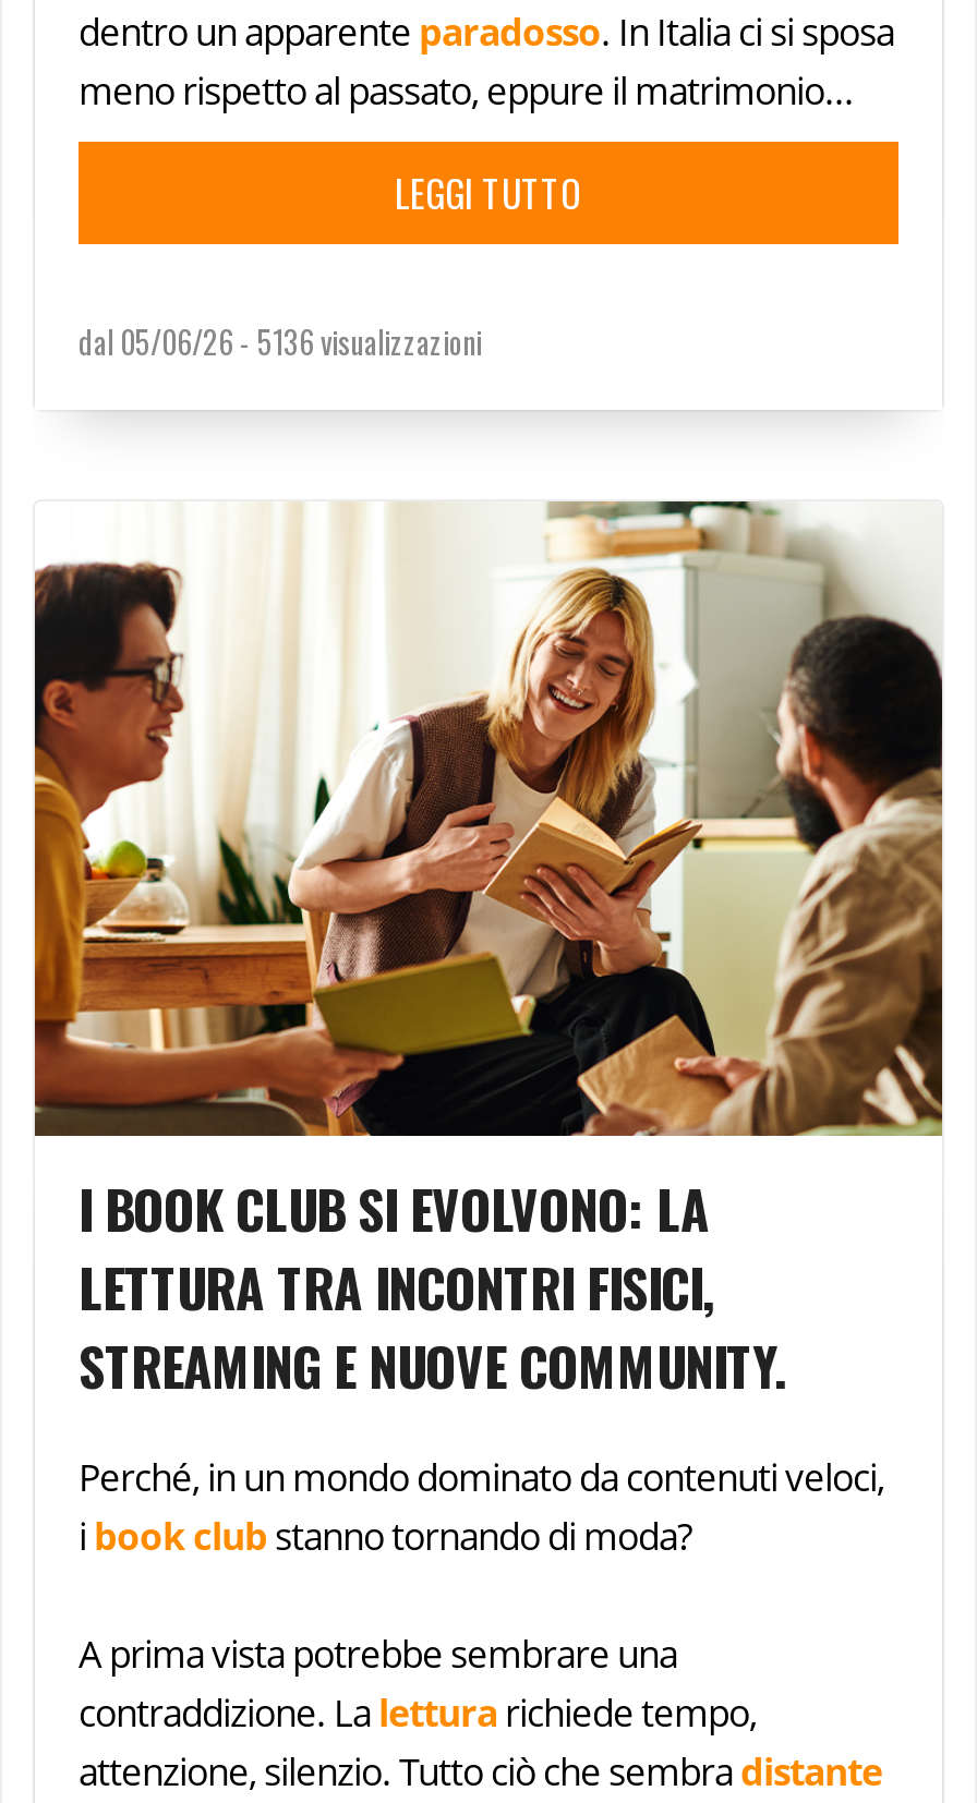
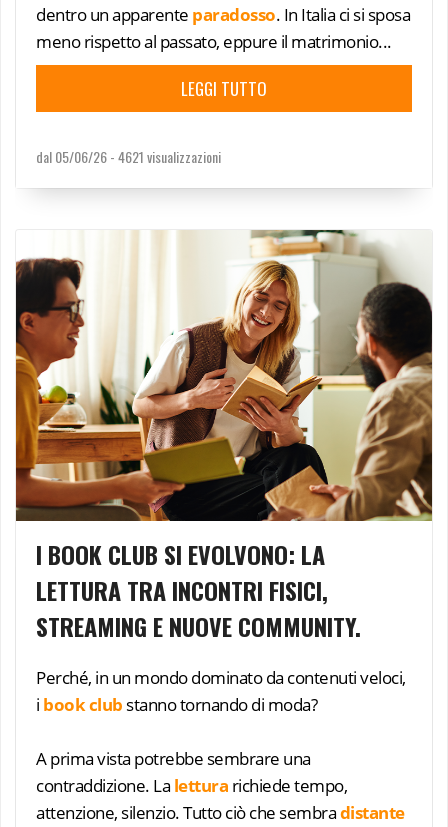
- dal 05/06/26 - 5136 visualizzazioni
+ dal 05/06/26 - 4621 visualizzazioni
